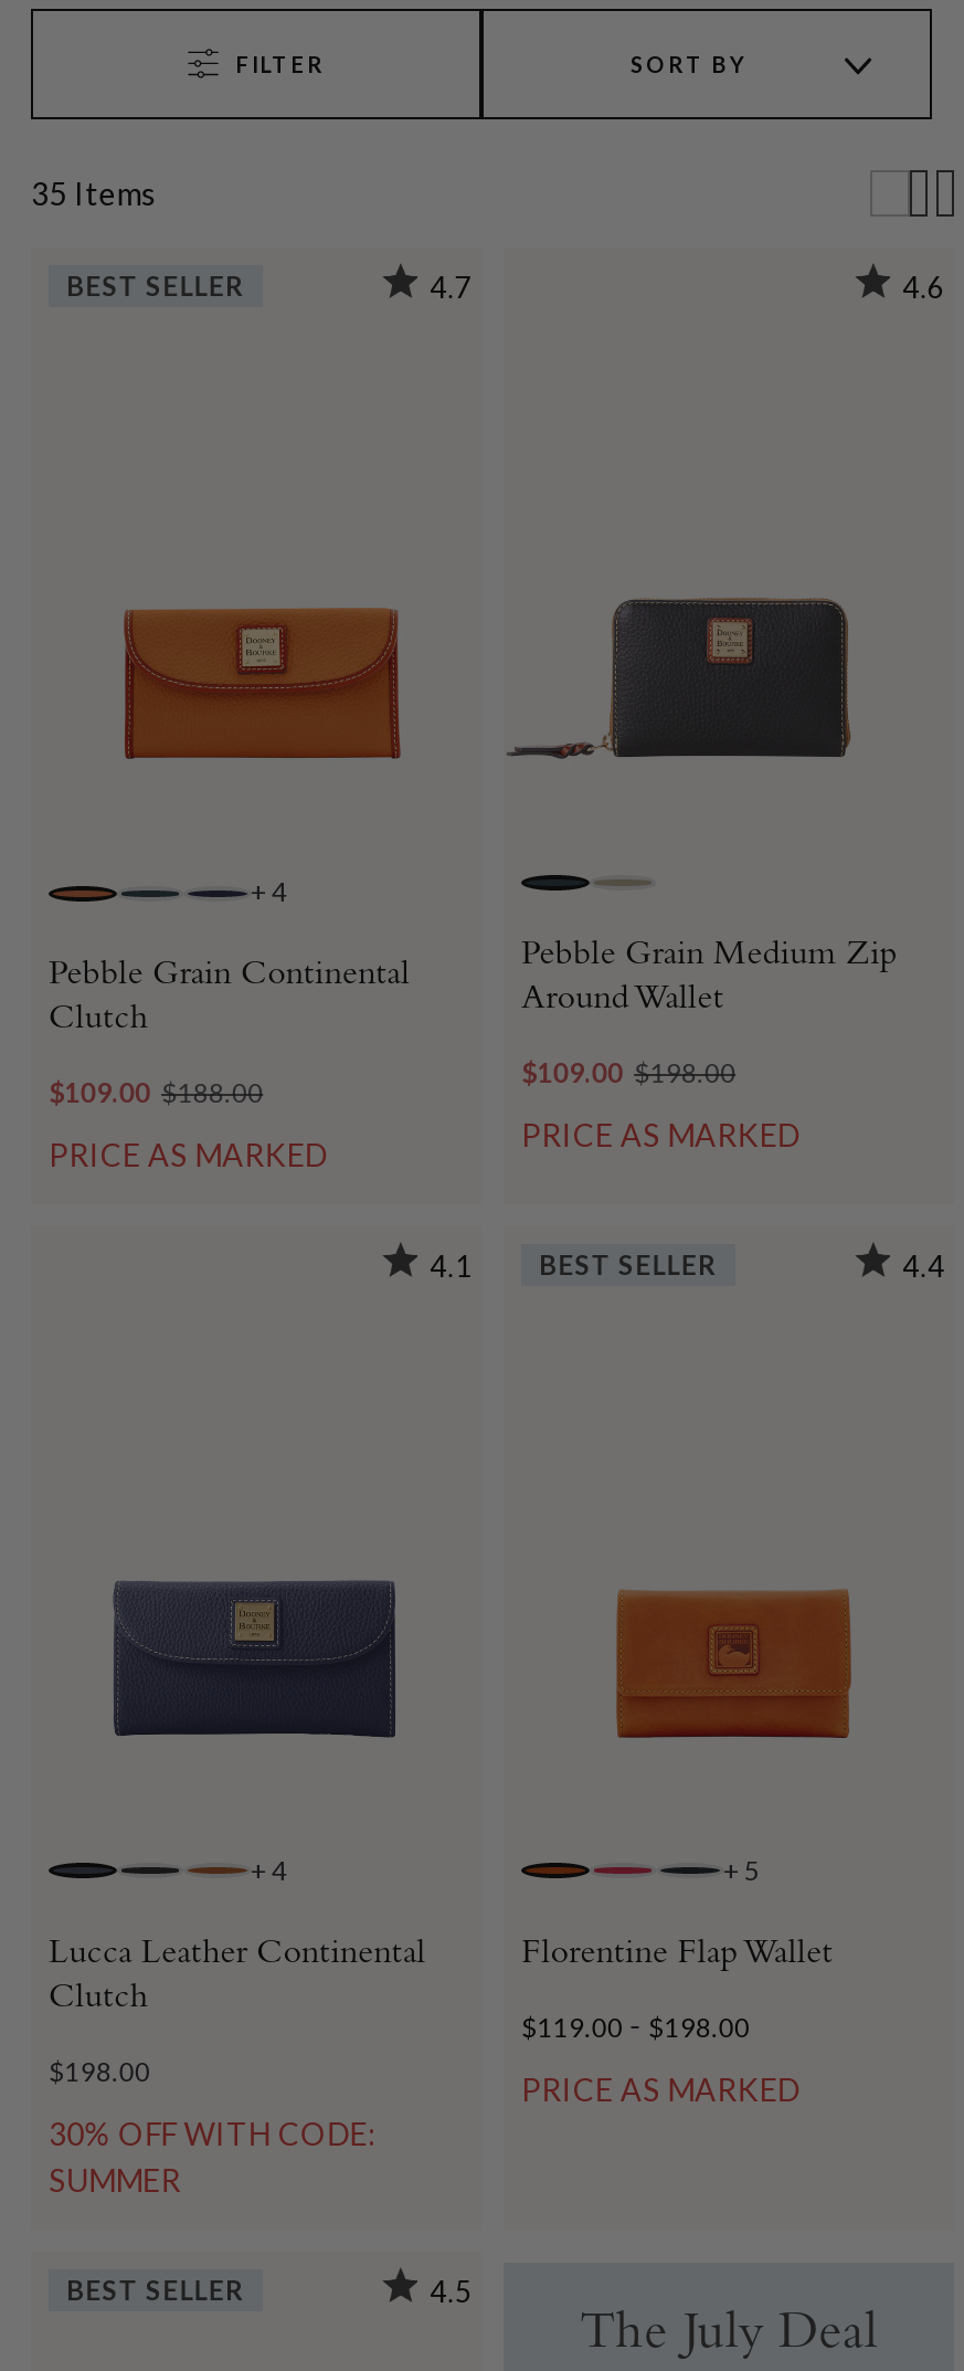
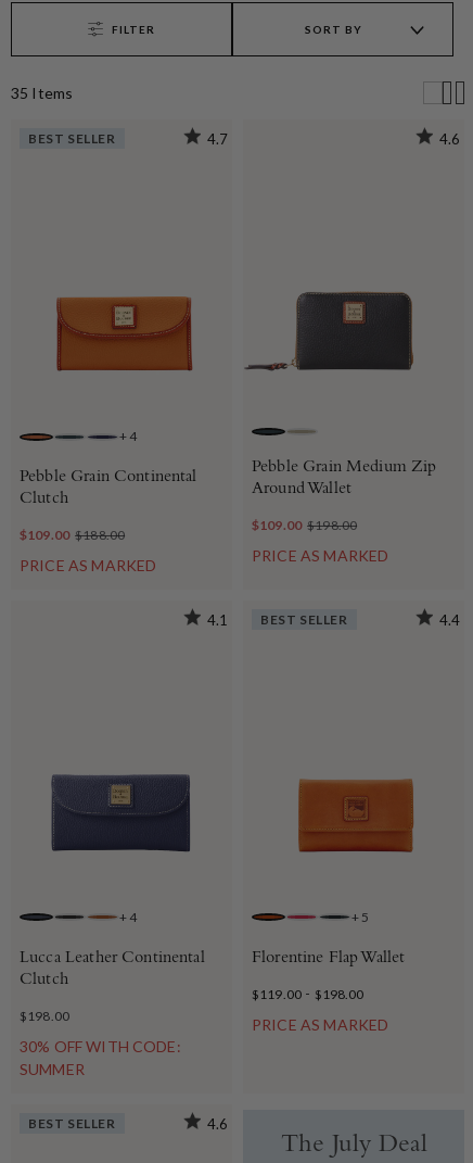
- 4.5
+ 4.6
